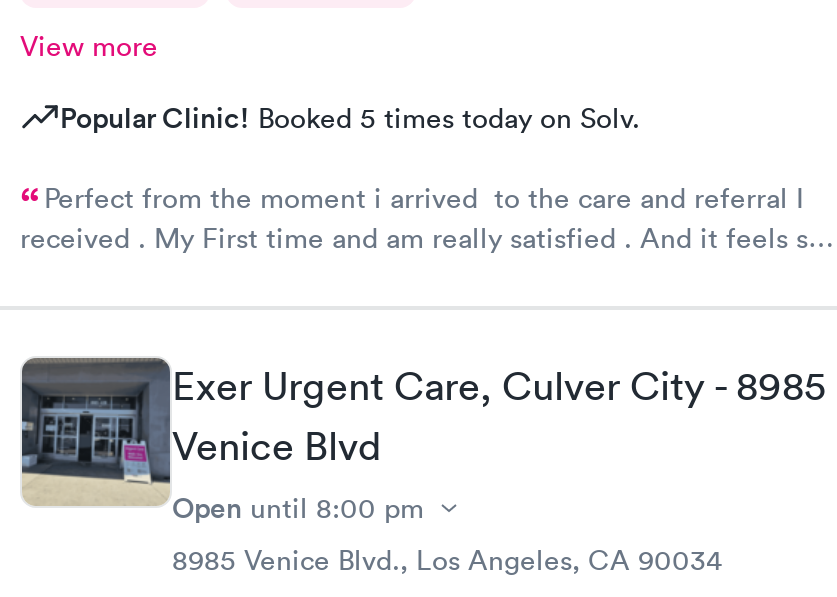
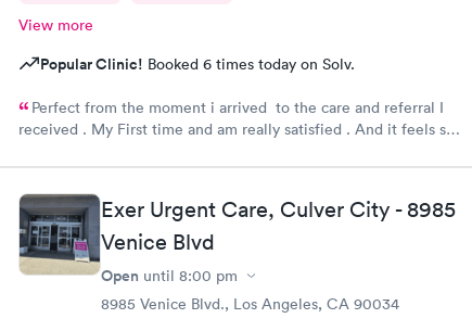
- Popular Clinic! Booked 5 times today on Solv.
+ Popular Clinic! Booked 6 times today on Solv.
